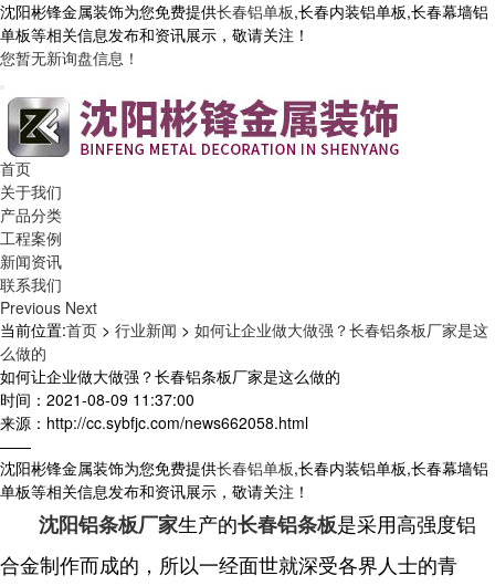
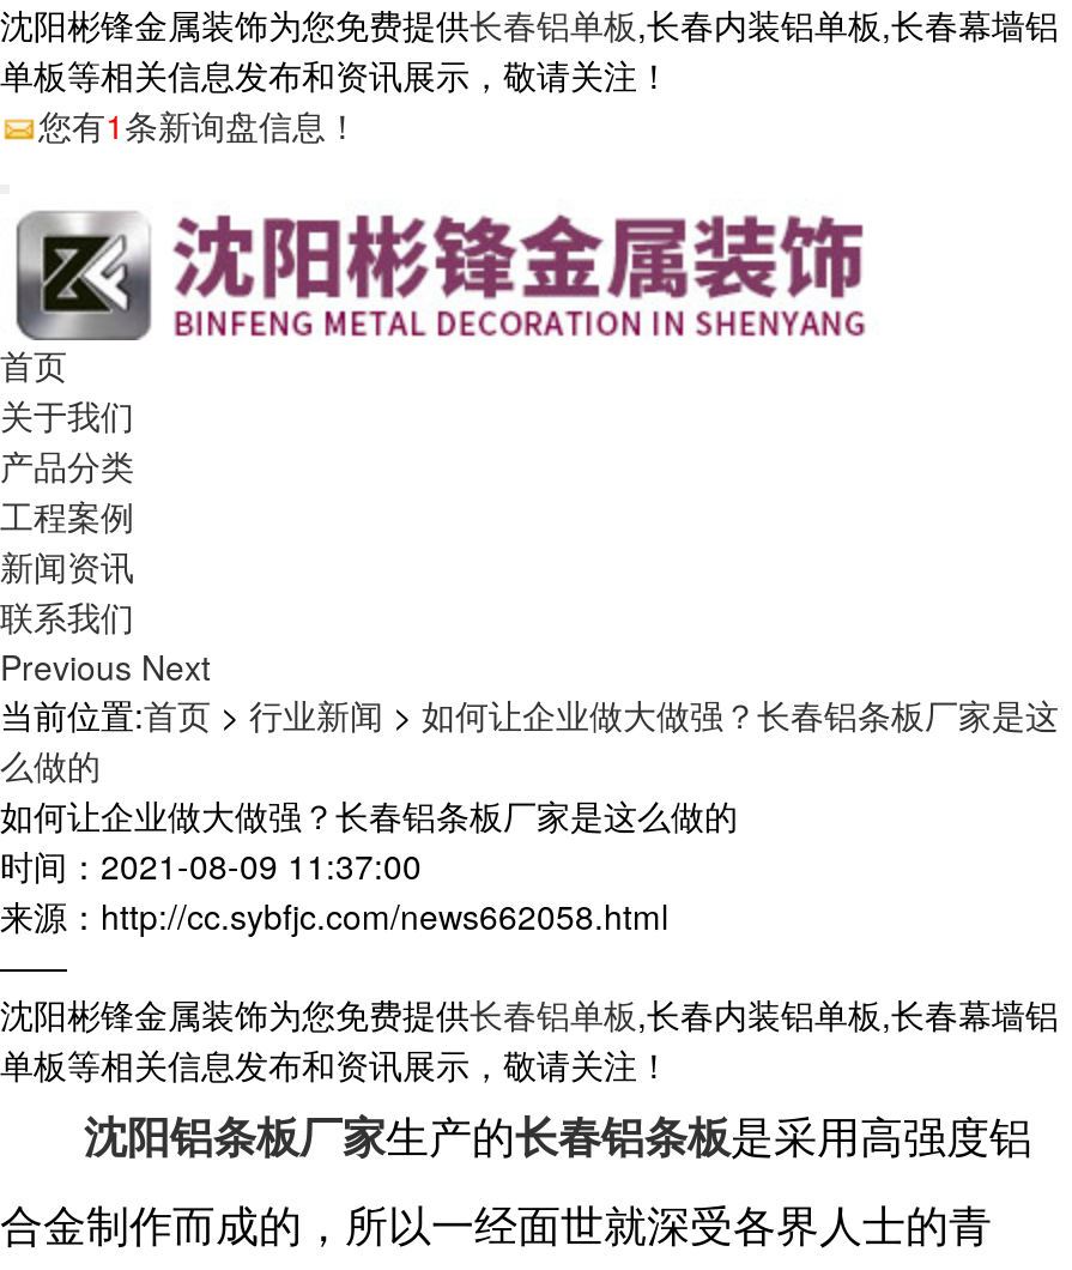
- 您暂无新询盘信息！
+ 您有1条新询盘信息！
